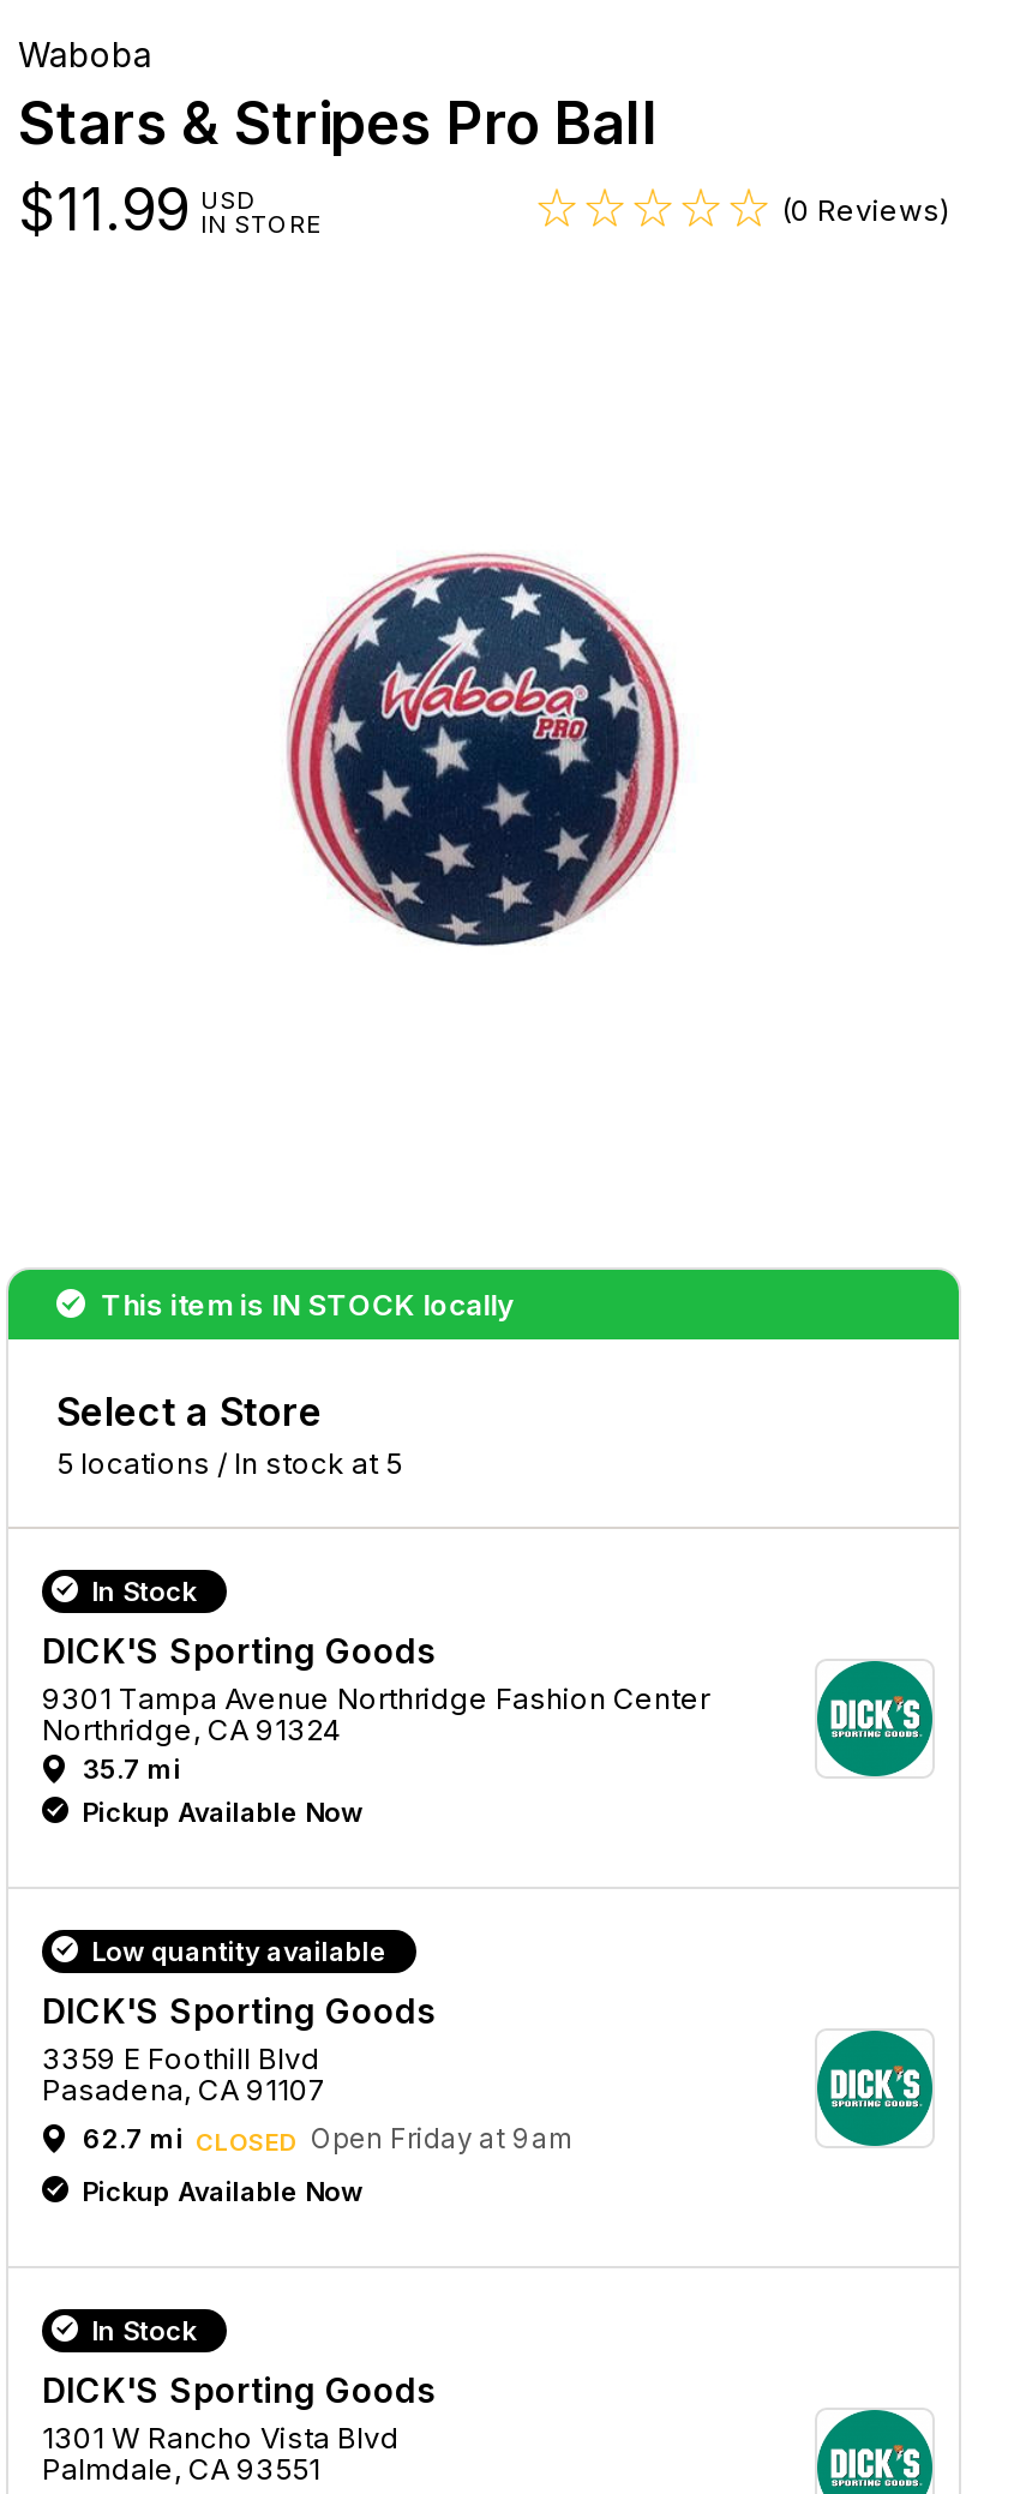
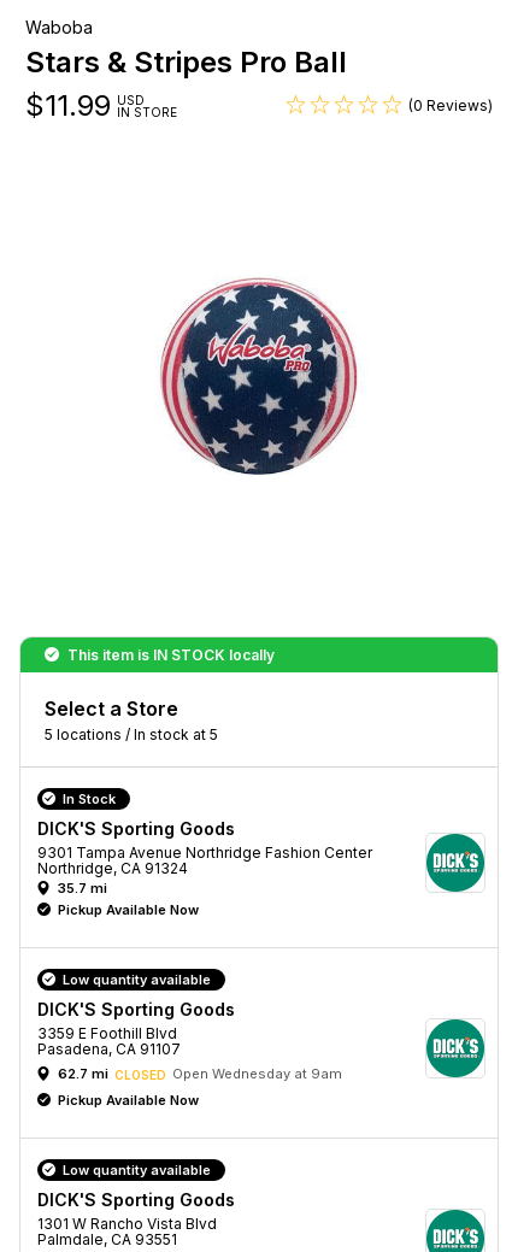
- 62.7 mi CLOSED Open Friday at 9am
+ 62.7 mi CLOSED Open Wednesday at 9am

- In Stock
+ Low quantity available
